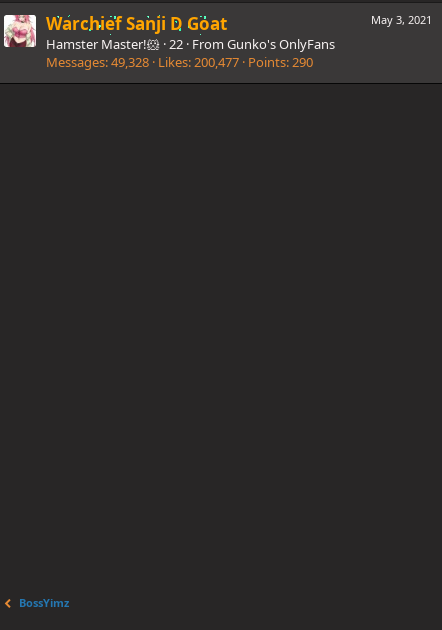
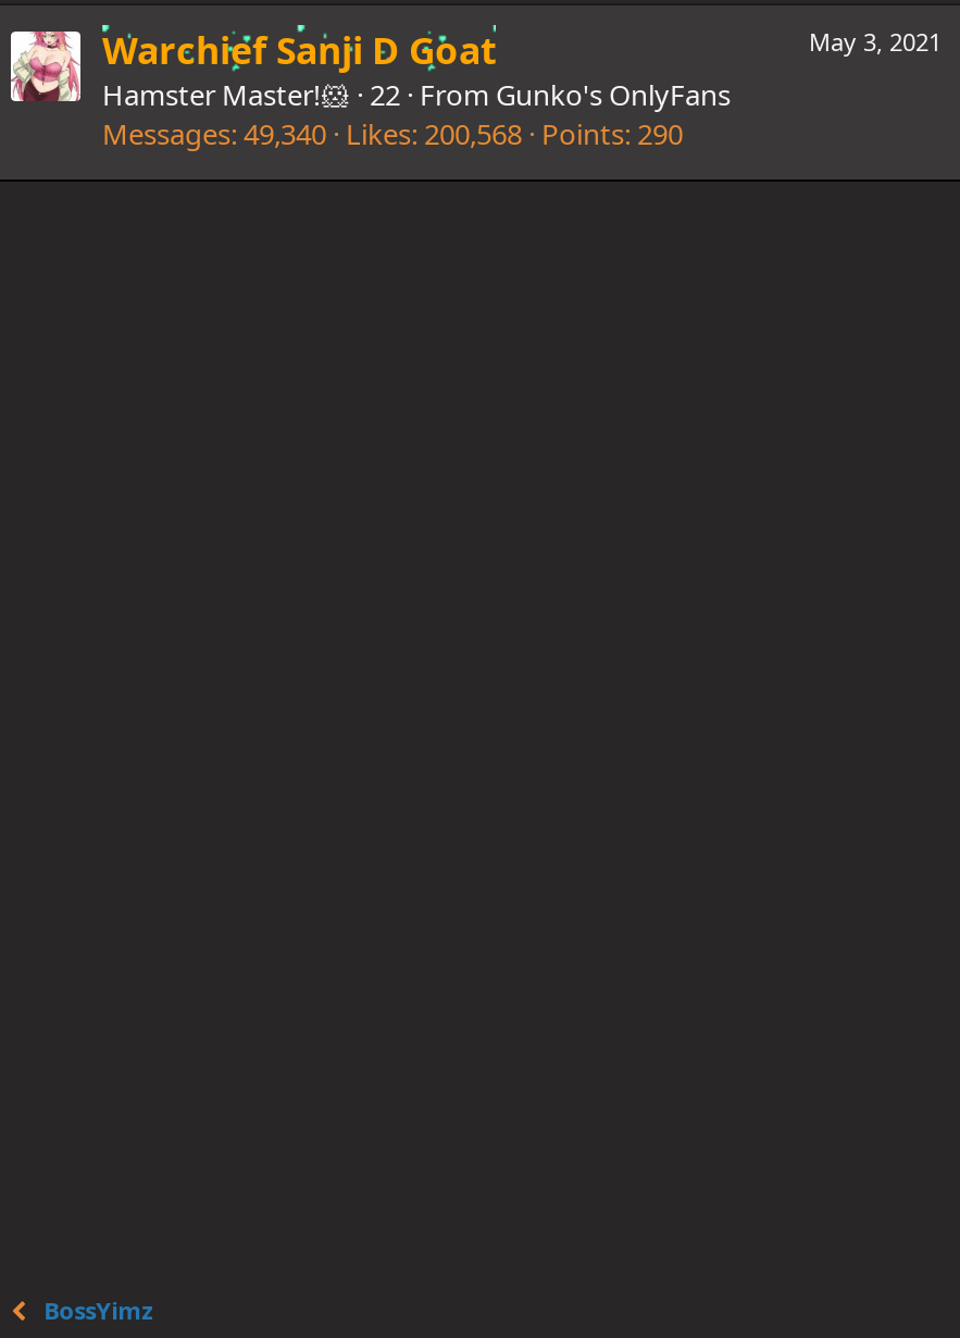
- Messages 49,328 Likes 200,477 Points 290
+ Messages 49,340 Likes 200,568 Points 290
